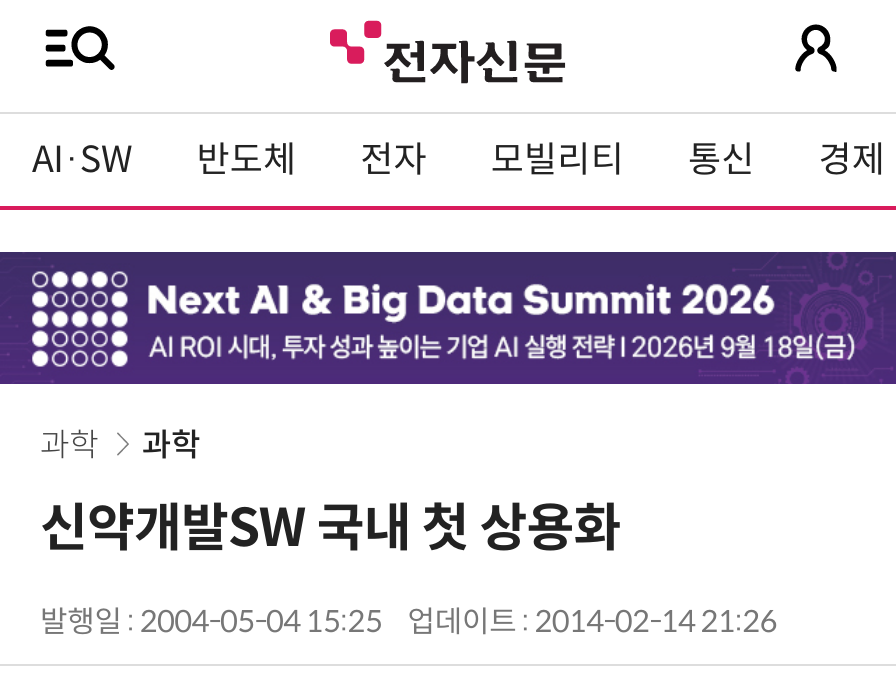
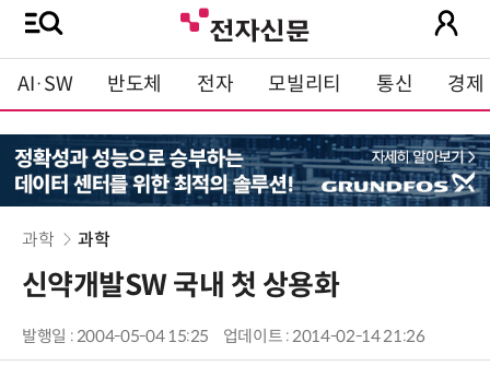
- [image]
+ [image]
